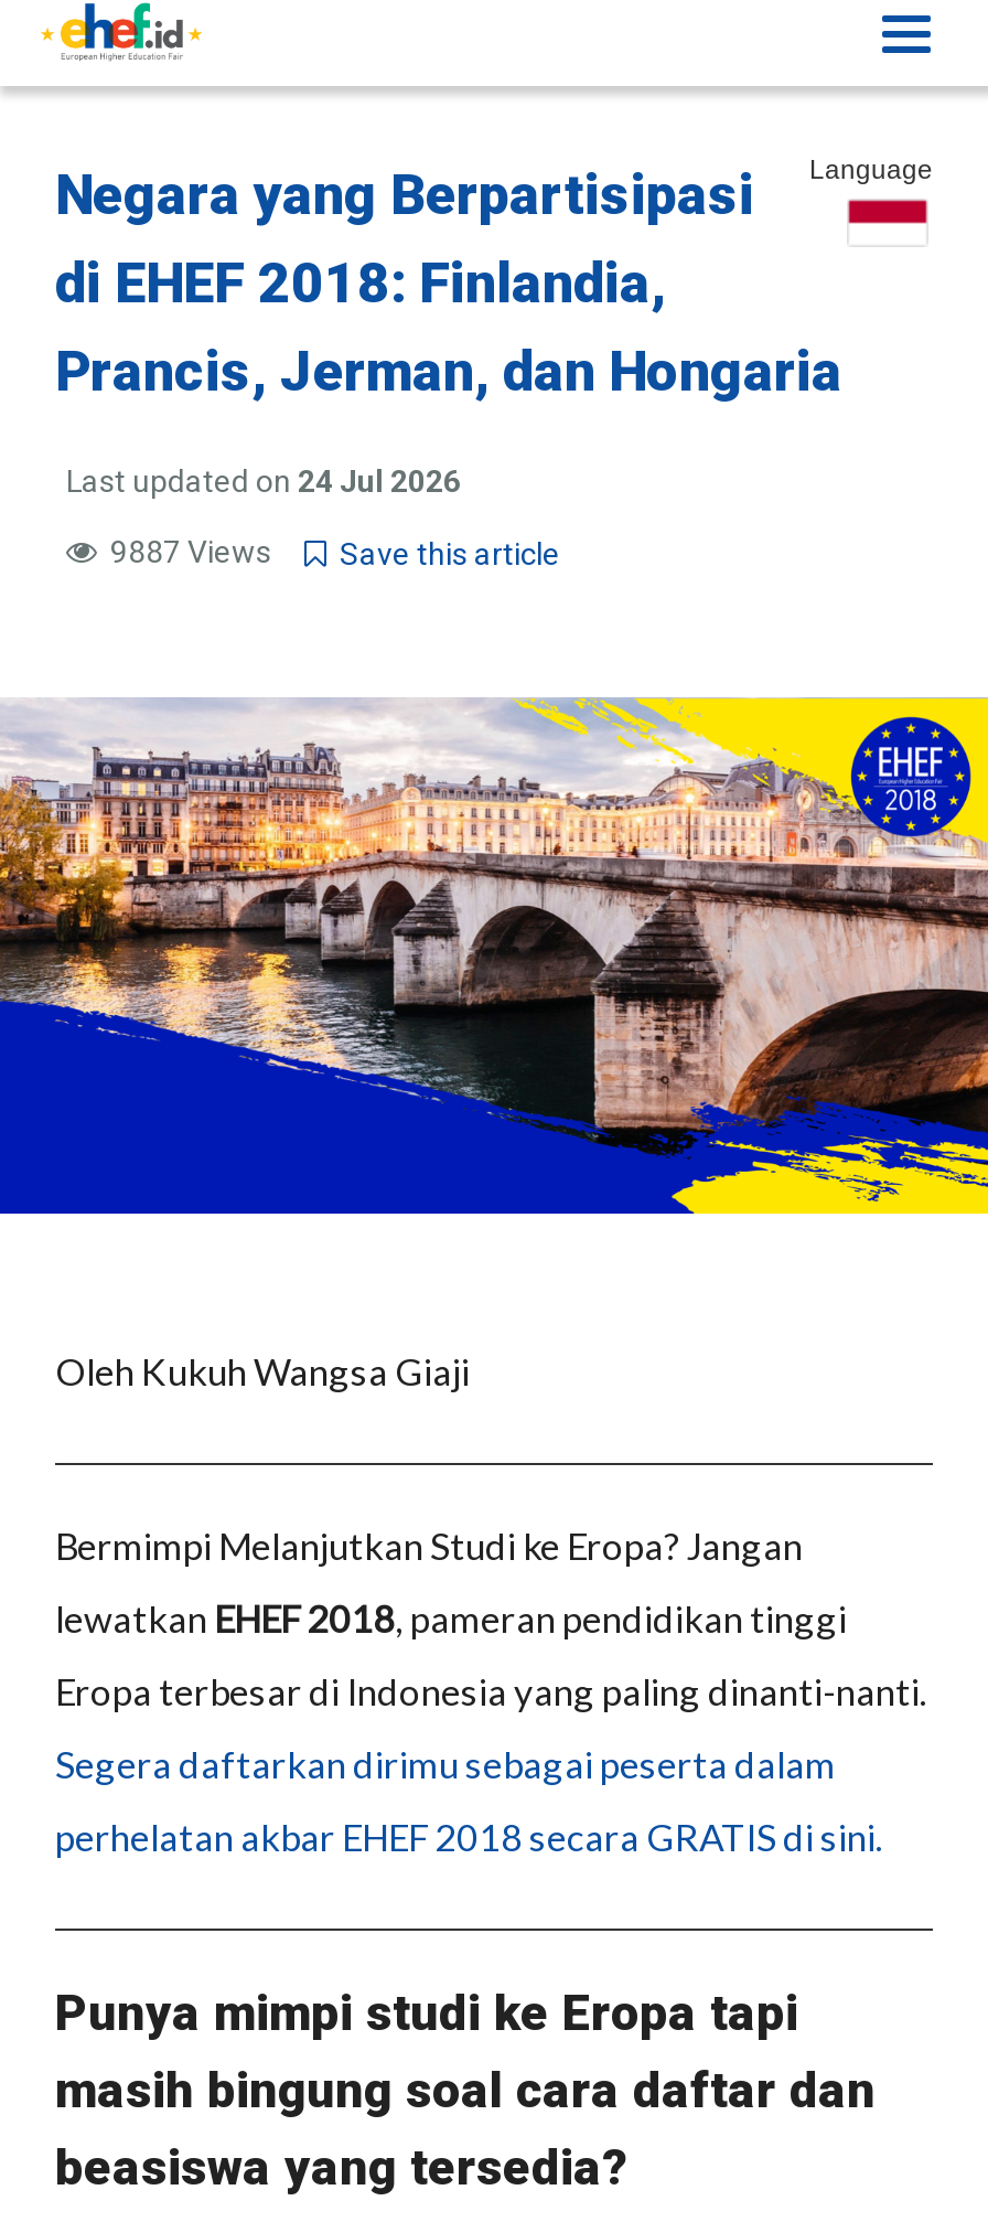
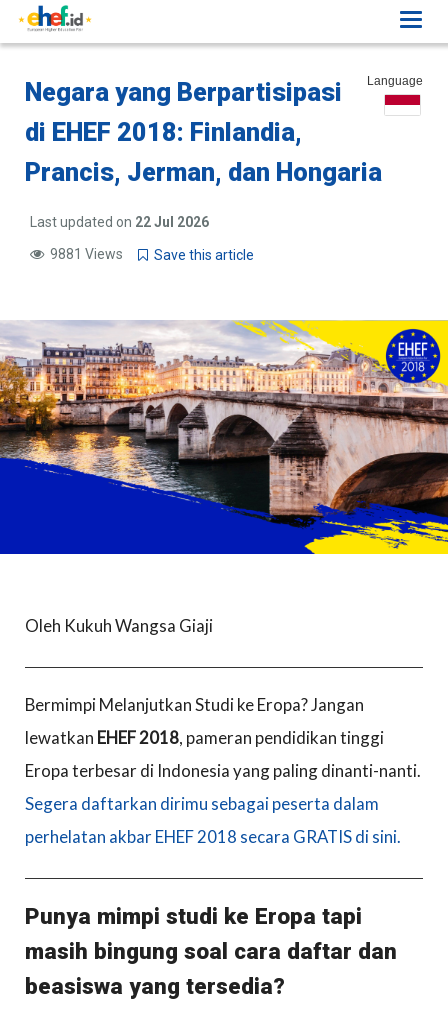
- Last updated on 24 Jul 2026
+ Last updated on 22 Jul 2026

- 9887 Views Save this article
+ 9881 Views Save this article
